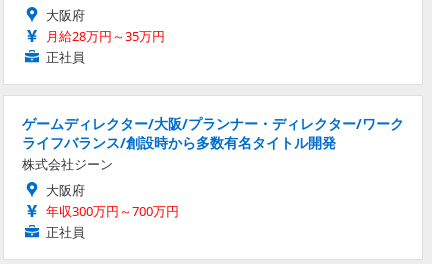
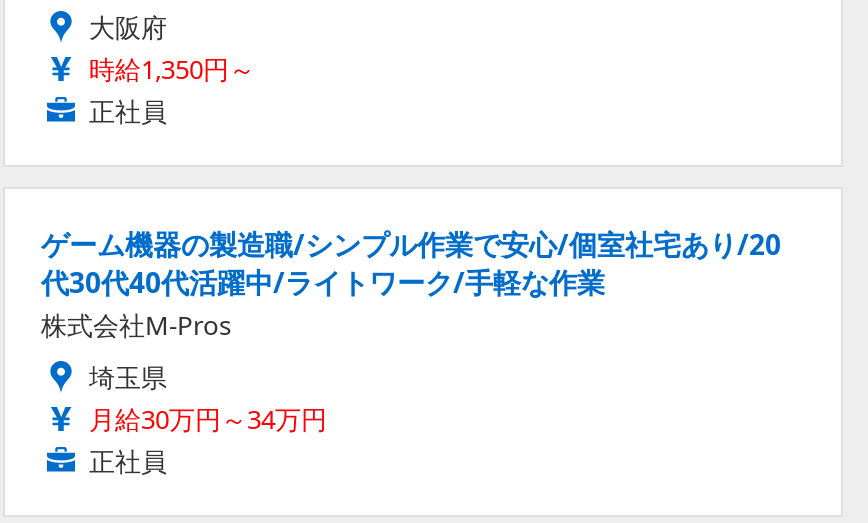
- 月給28万円～35万円
+ 時給1,350円～

- ゲームディレクター/大阪/プランナー・ディレクター/ワーク
- ライフバランス/創設時から多数有名タイトル開発
- 株式会社ジーン
- 大阪府
- 年収300万円～700万円
+ ゲーム機器の製造職/シンプル作業で安心/個室社宅あり/20
+ 代30代40代活躍中/ライトワーク/手軽な作業
+ 株式会社M-Pros
+ 埼玉県
+ 月給30万円～34万円
